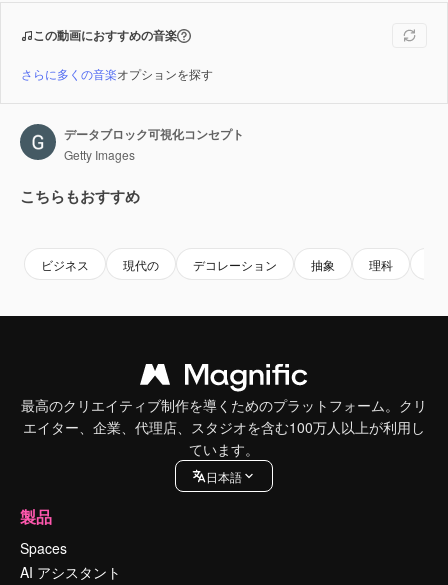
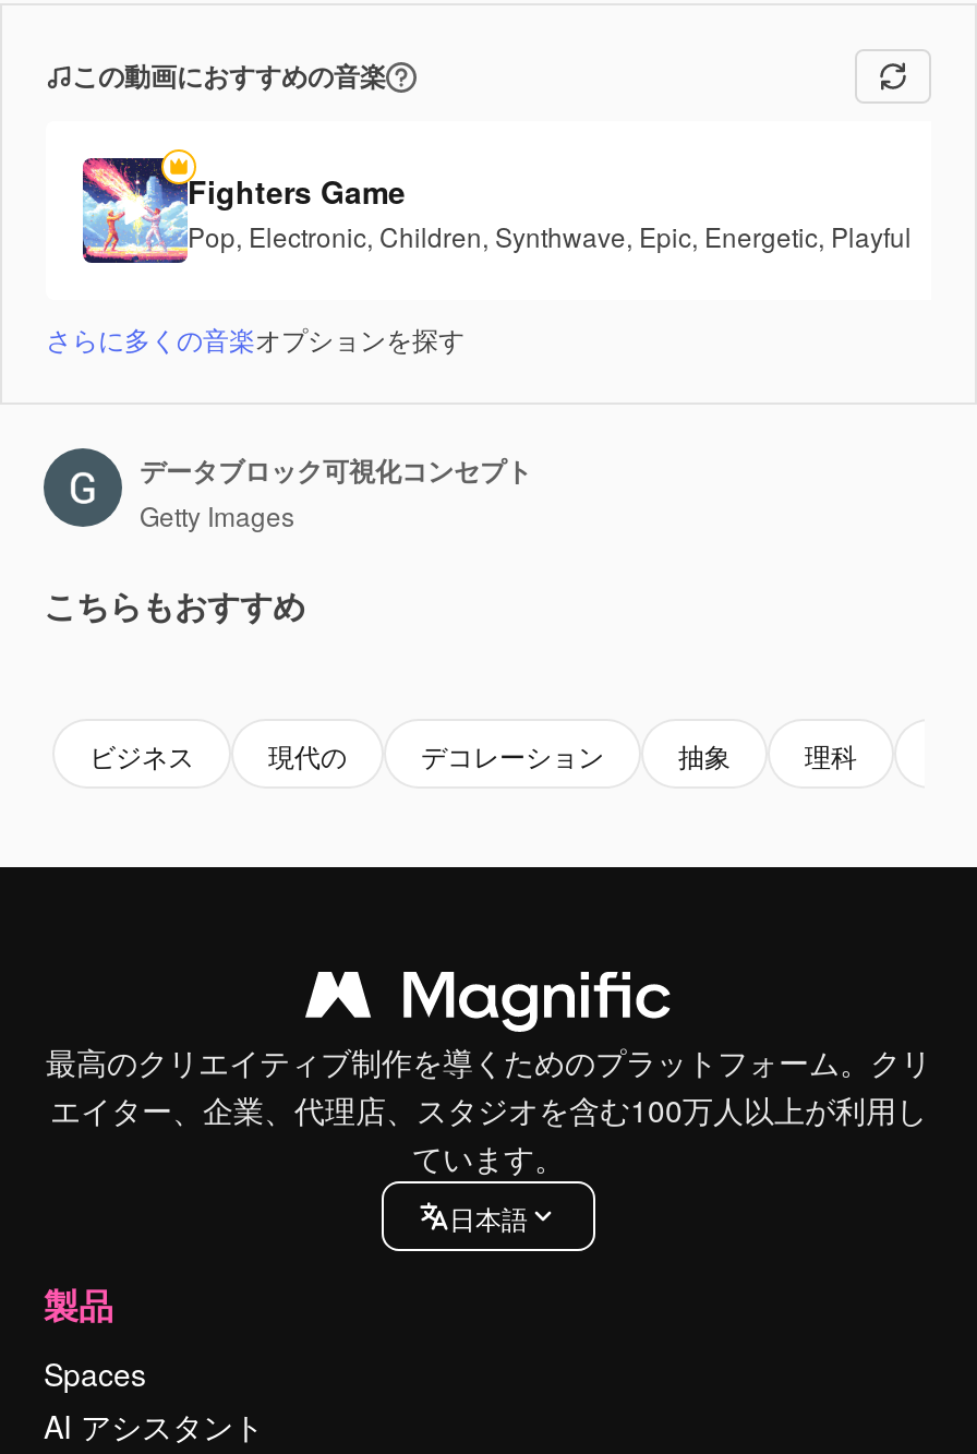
+ [image]
+ Fighters Game
+ Pop, Electronic, Children, Synthwave, Epic, Energetic, Playful
